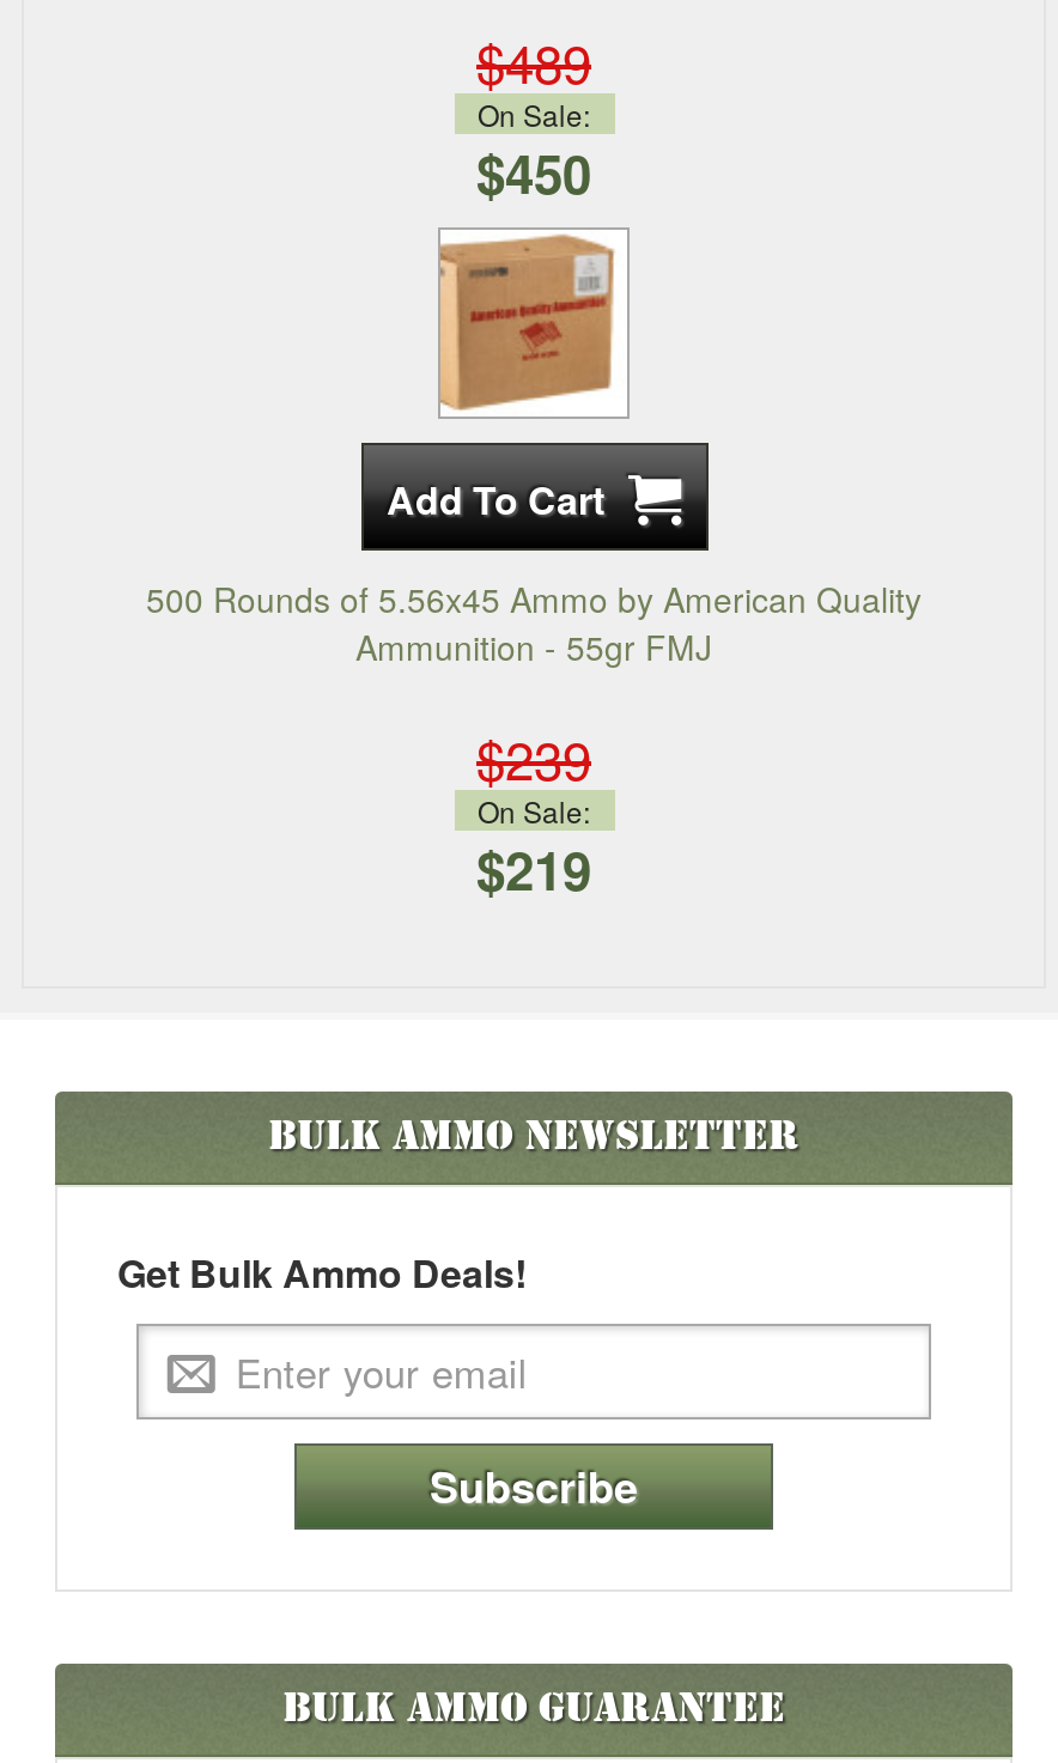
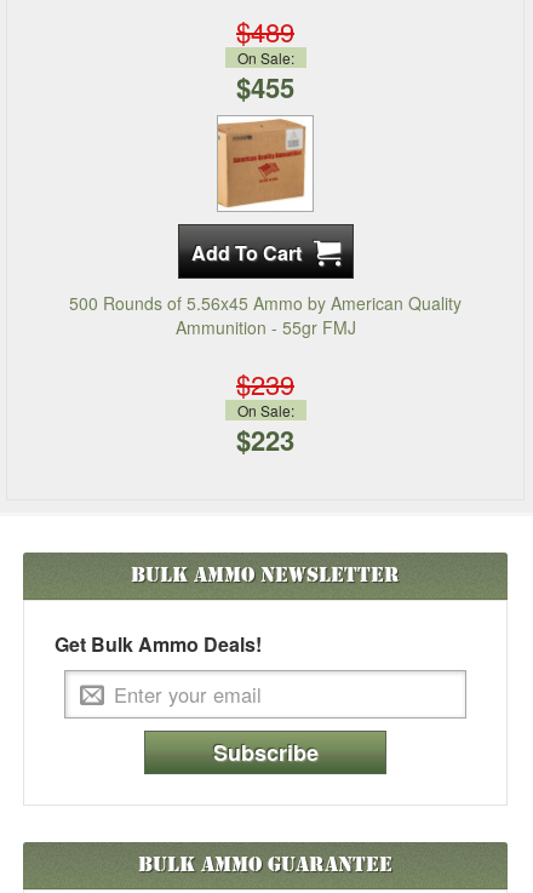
- $450
+ $455

- $219
+ $223
